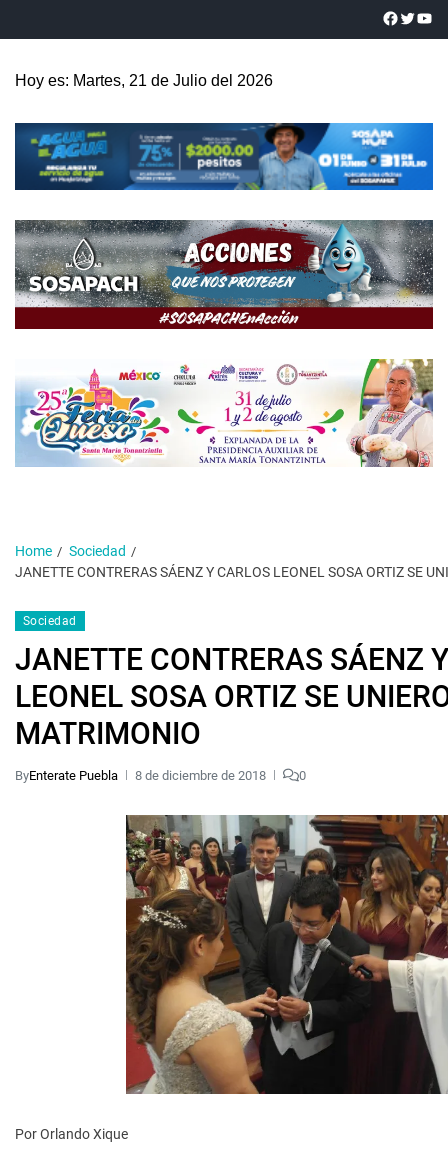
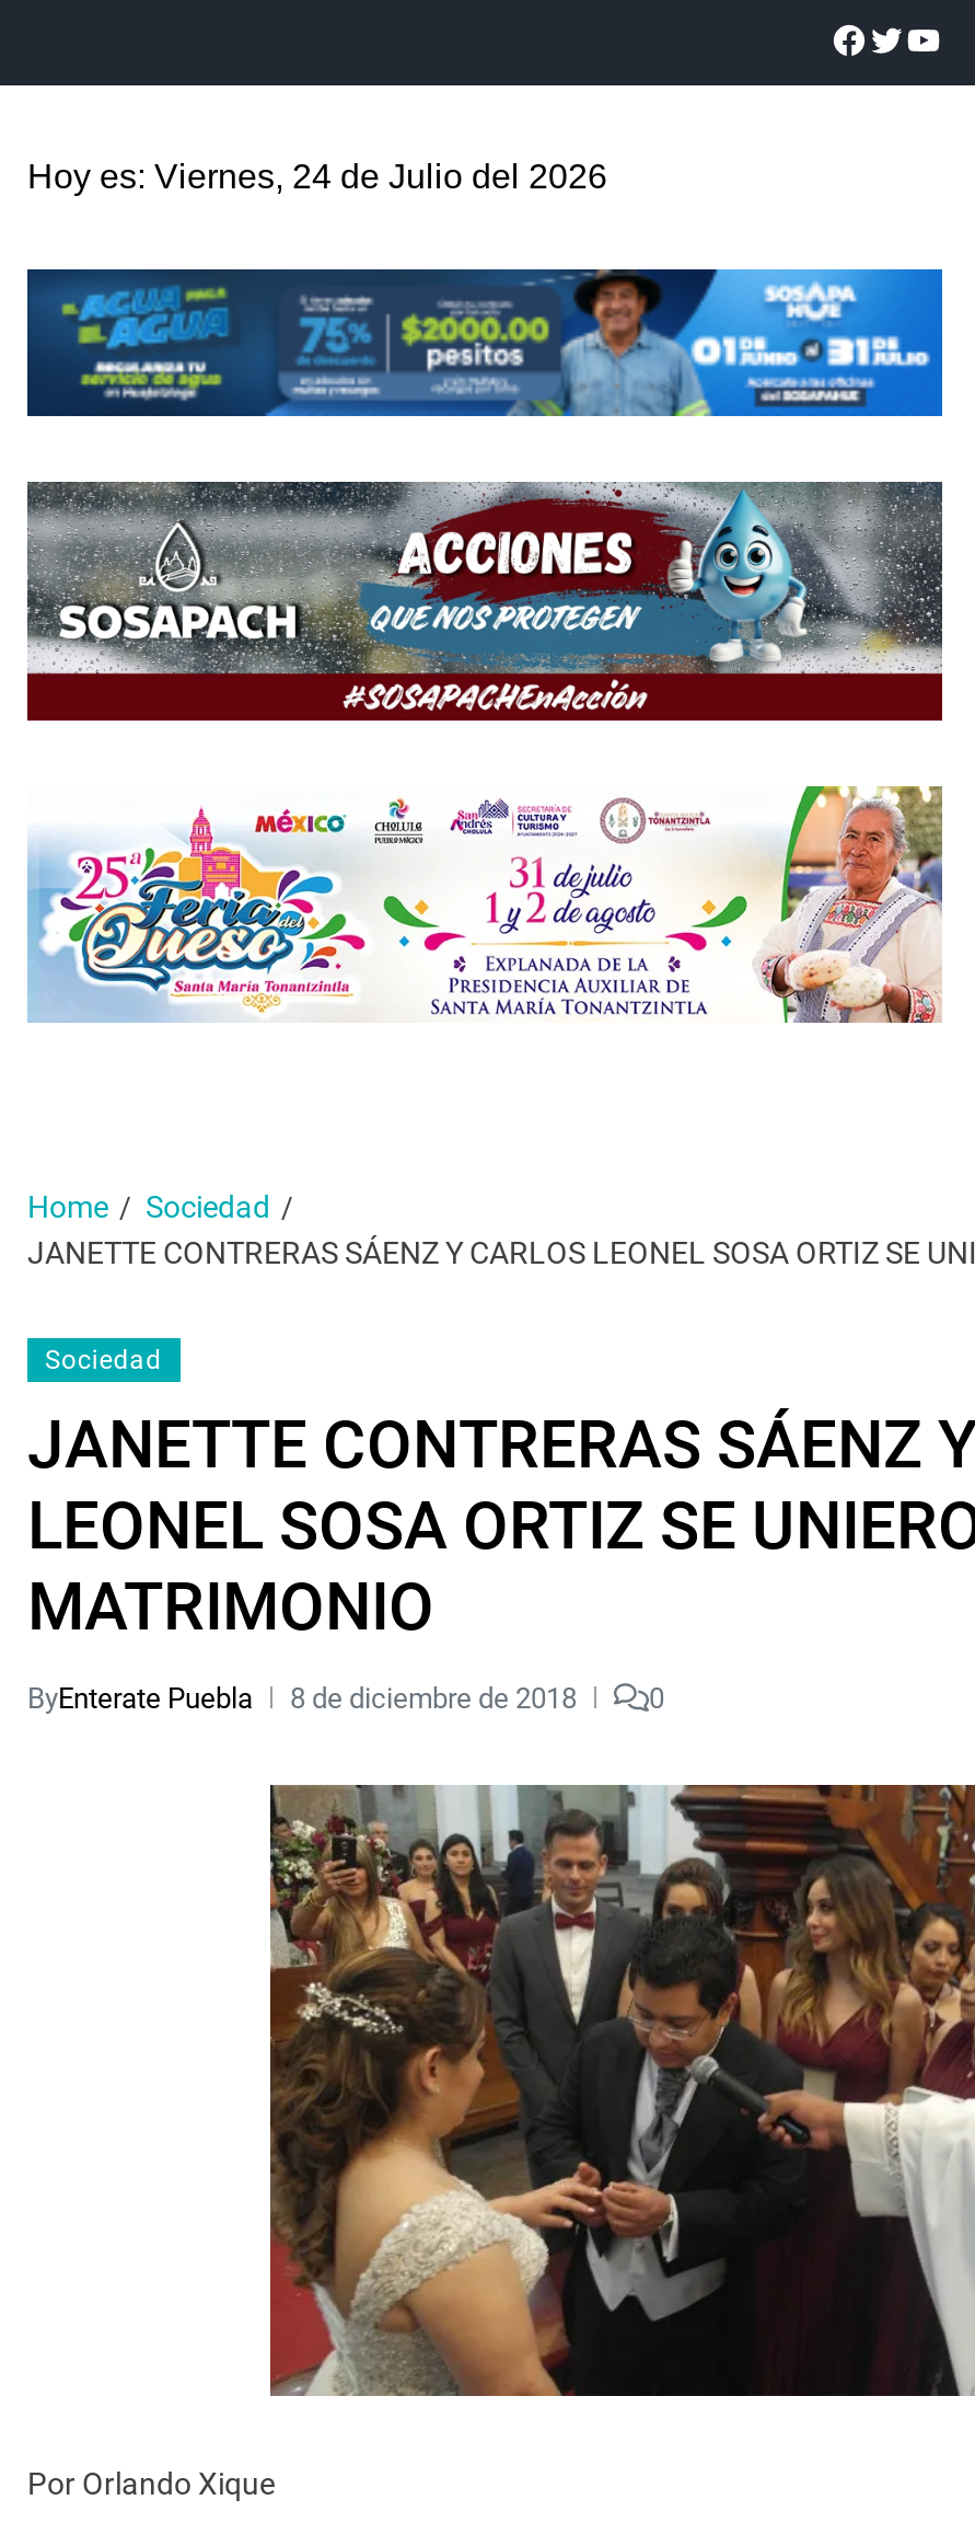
- Hoy es: Martes, 21 de Julio del 2026
+ Hoy es: Viernes, 24 de Julio del 2026
